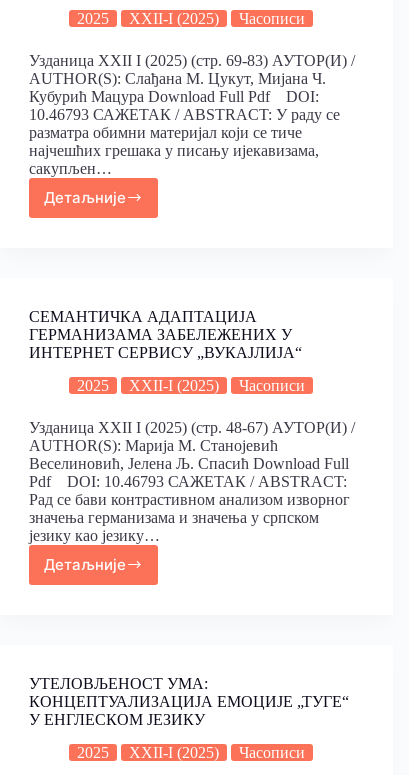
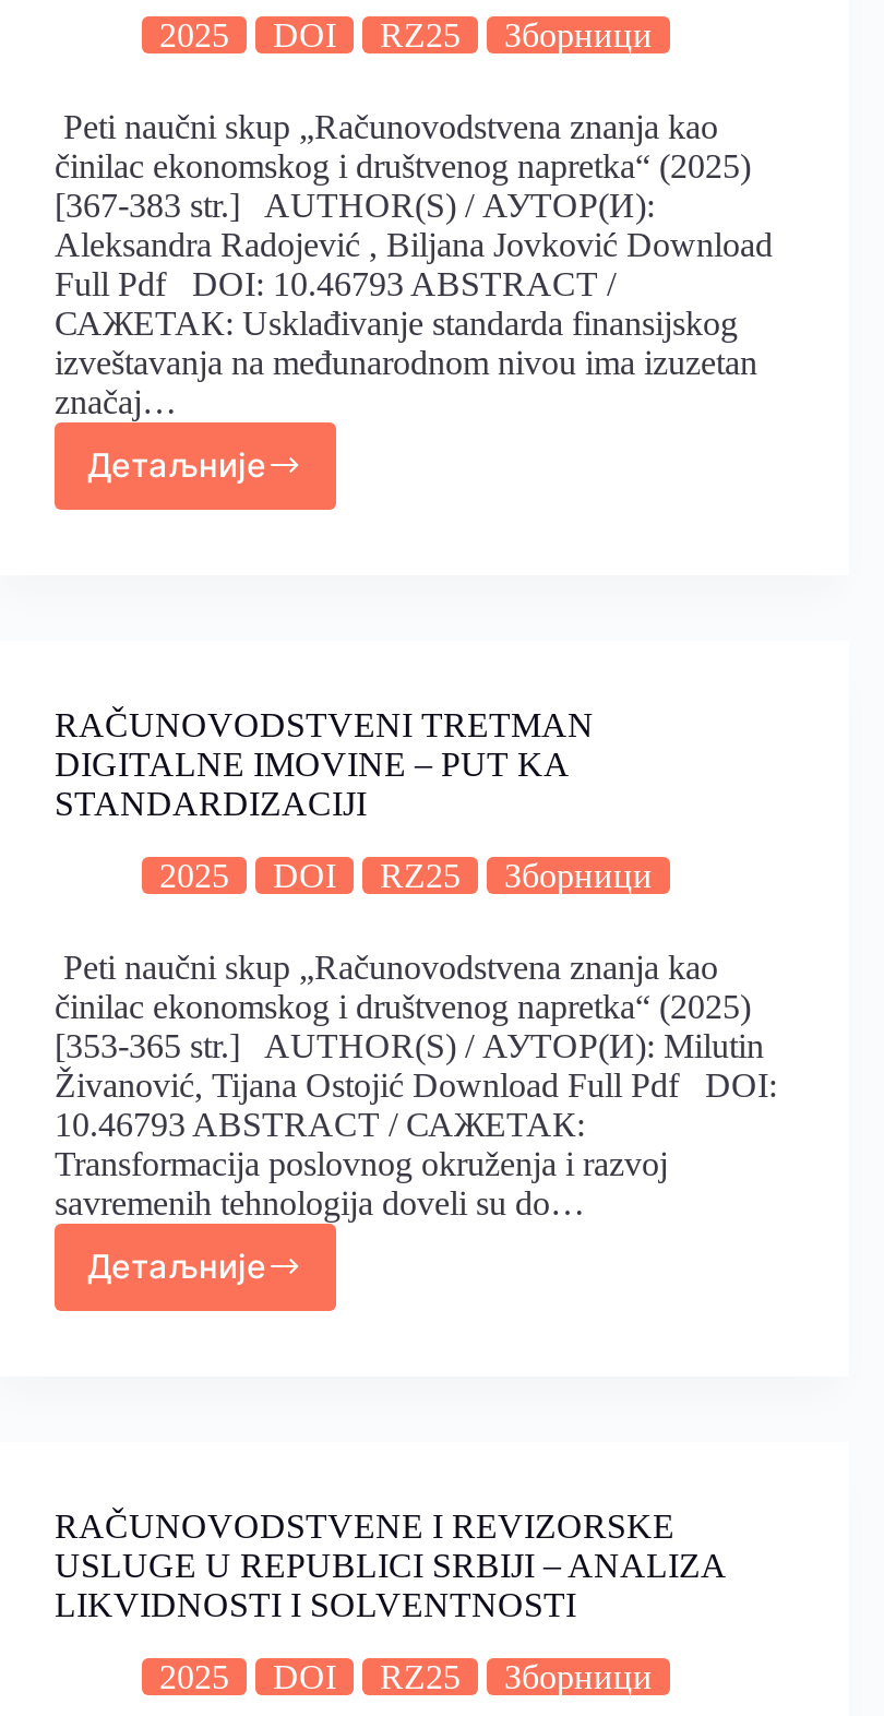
- XXII-I (2025)
- Часописи
+ DOI
+ RZ25
+ Зборници

- Узданица XXII I (2025) (стр. 69-83) АУТОР(И) /
- AUTHOR(S): Слађана М. Цукут, Мијана Ч.
- Кубурић Мацура Download Full Pdf DOI:
- 10.46793 САЖЕТАК / ABSTRACT: У раду се
- разматра обимни материјал који се тиче
- најчешћих грешака у писању ијекавизама,
- сакупљен…
+ Peti naučni skup „Računovodstvena znanja kao
+ činilac ekonomskog i društvenog napretka“ (2025)
+ [367-383 str.] AUTHOR(S) / АУТОР(И):
+ Aleksandra Radojević , Biljana Jovković Download
+ Full Pdf DOI: 10.46793 ABSTRACT /
+ САЖЕТАК: Usklađivanje standarda finansijskog
+ izveštavanja na međunarodnom nivou ima izuzetan
+ značaj…

- СЕМАНТИЧКА АДАПТАЦИЈА
- ГЕРМАНИЗАМА ЗАБЕЛЕЖЕНИХ У
- ИНТЕРНЕТ СЕРВИСУ „ВУКАЈЛИЈА“
+ RAČUNOVODSTVENI TRETMAN
+ DIGITALNE IMOVINE – PUT KA
+ STANDARDIZACIJI

- XXII-I (2025)
- Часописи
+ DOI
+ RZ25
+ Зборници

- Узданица XXII I (2025) (стр. 48-67) АУТОР(И) /
- AUTHOR(S): Марија М. Станојевић
- Веселиновић, Јелена Љ. Спасић Download Full
- Pdf DOI: 10.46793 САЖЕТАК / ABSTRACT:
- Рад се бави контрастивном анализом изворног
- значења германизама и значења у српском
- језику као језику…
+ Peti naučni skup „Računovodstvena znanja kao
+ činilac ekonomskog i društvenog napretka“ (2025)
+ [353-365 str.] AUTHOR(S) / АУТОР(И): Milutin
+ Živanović, Tijana Ostojić Download Full Pdf DOI:
+ 10.46793 ABSTRACT / САЖЕТАК:
+ Transformacija poslovnog okruženja i razvoj
+ savremenih tehnologija doveli su do…

- УТЕЛОВЉЕНОСТ УМА:
- КОНЦЕПТУАЛИЗАЦИЈА ЕМОЦИЈЕ „ТУГЕ“
- У ЕНГЛЕСКОМ ЈЕЗИКУ
+ RAČUNOVODSTVENE I REVIZORSKE
+ USLUGE U REPUBLICI SRBIJI – ANALIZA
+ LIKVIDNOSTI I SOLVENTNOSTI

- XXII-I (2025)
- Часописи
+ DOI
+ RZ25
+ Зборници
